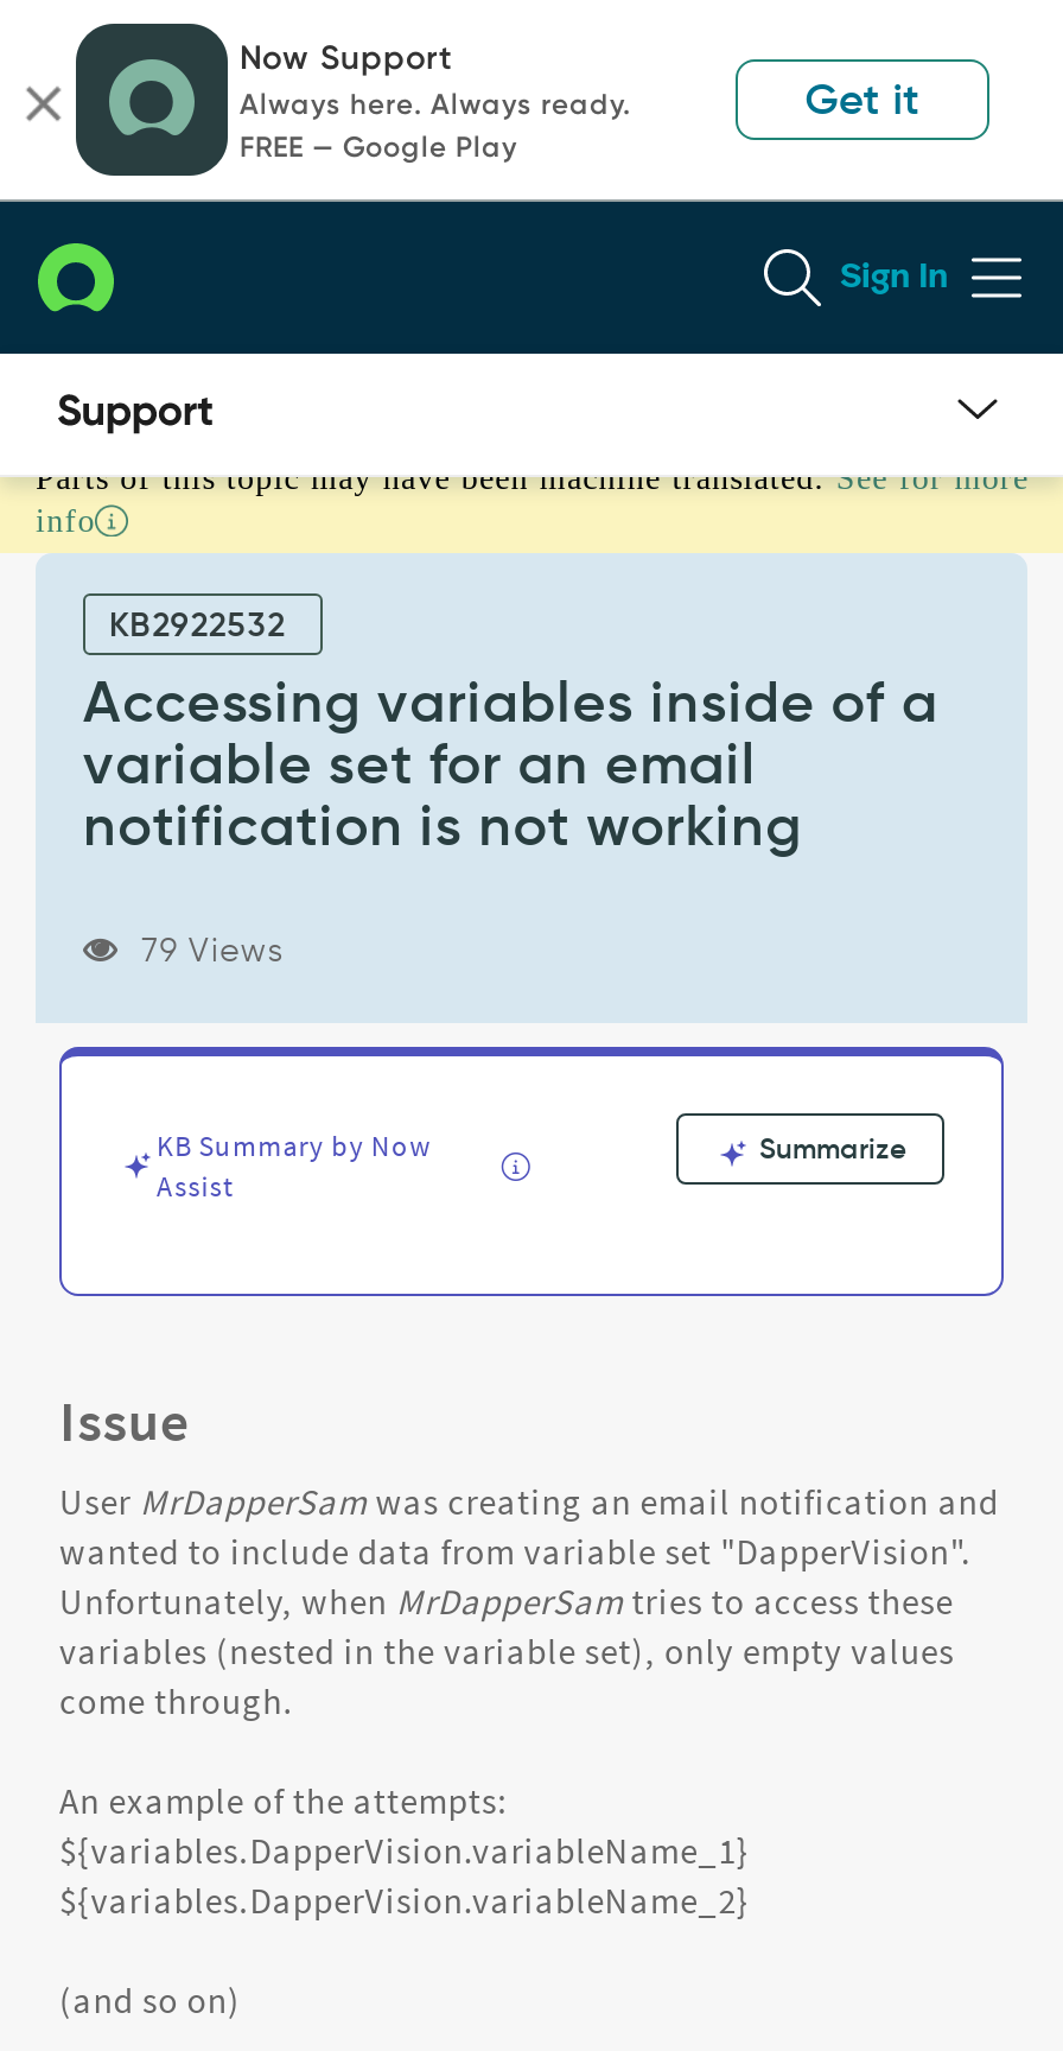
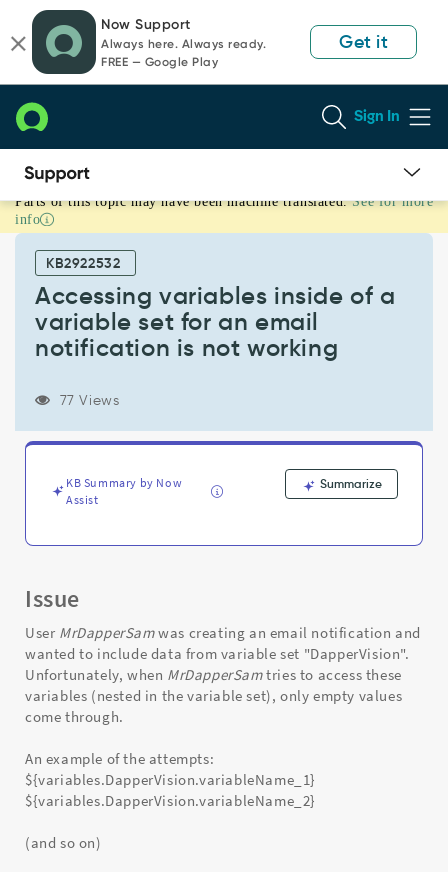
- 79 Views
+ 77 Views
